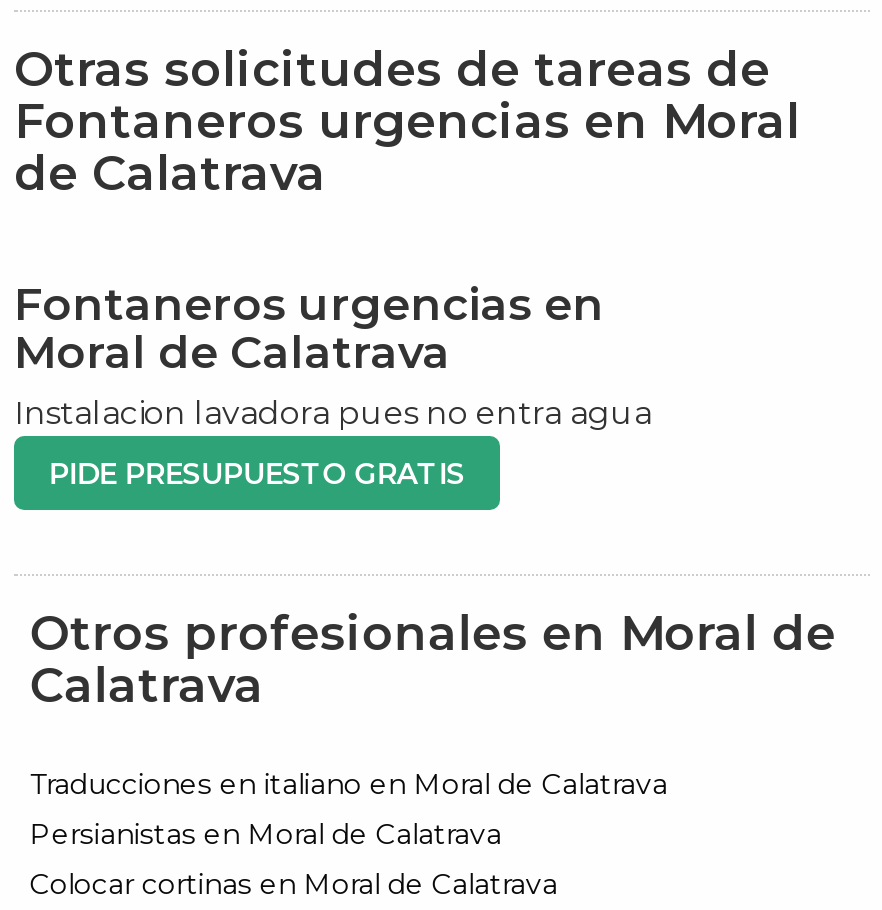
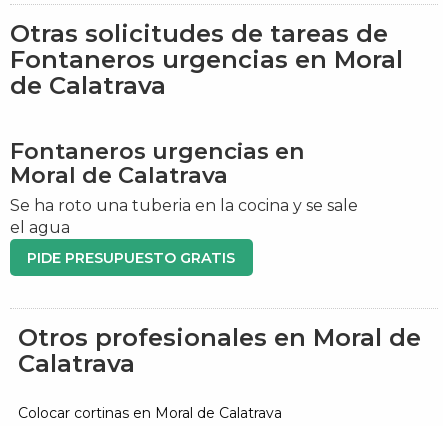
- Instalacion lavadora pues no entra agua
+ Se ha roto una tuberia en la cocina y se sale
+ el agua

moved down: PIDE PRESUPUESTO GRATIS | Otros profesionales en Moral de | Calatrava

- Traducciones en italiano en Moral de Calatrava
- Persianistas en Moral de Calatrava
